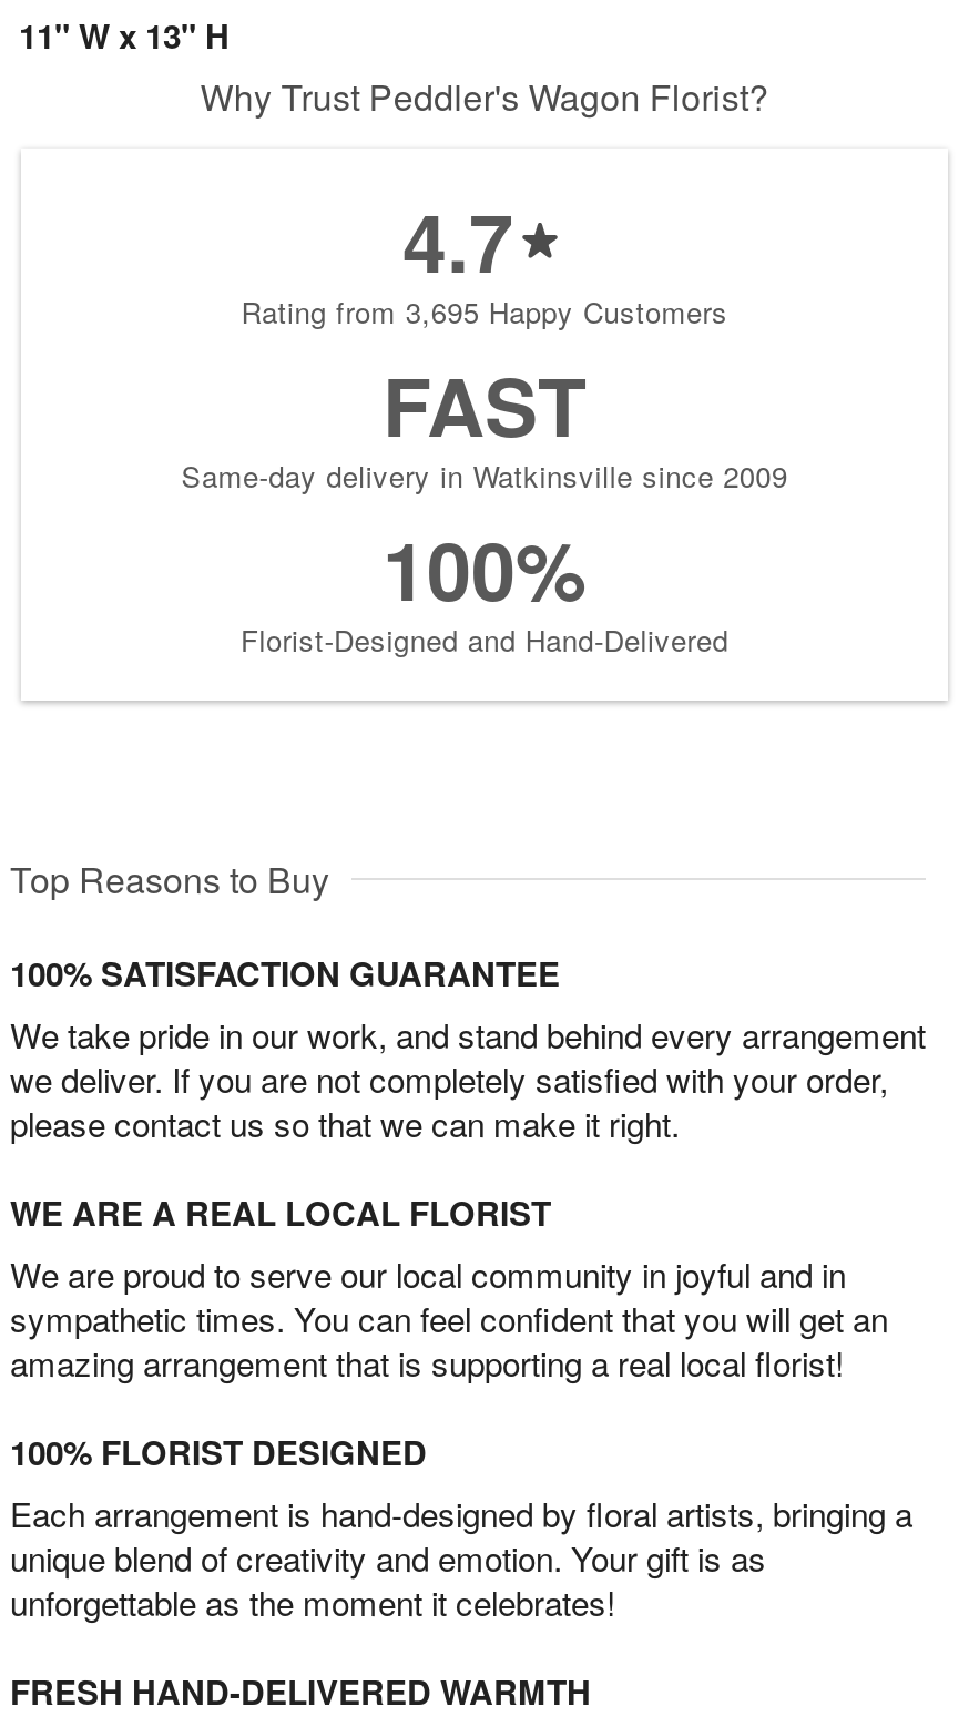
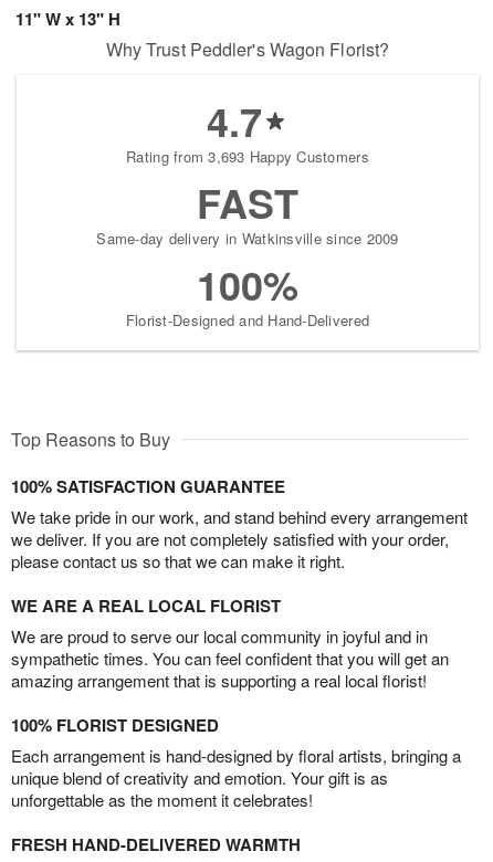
- Rating from 3,695 Happy Customers
+ Rating from 3,693 Happy Customers
